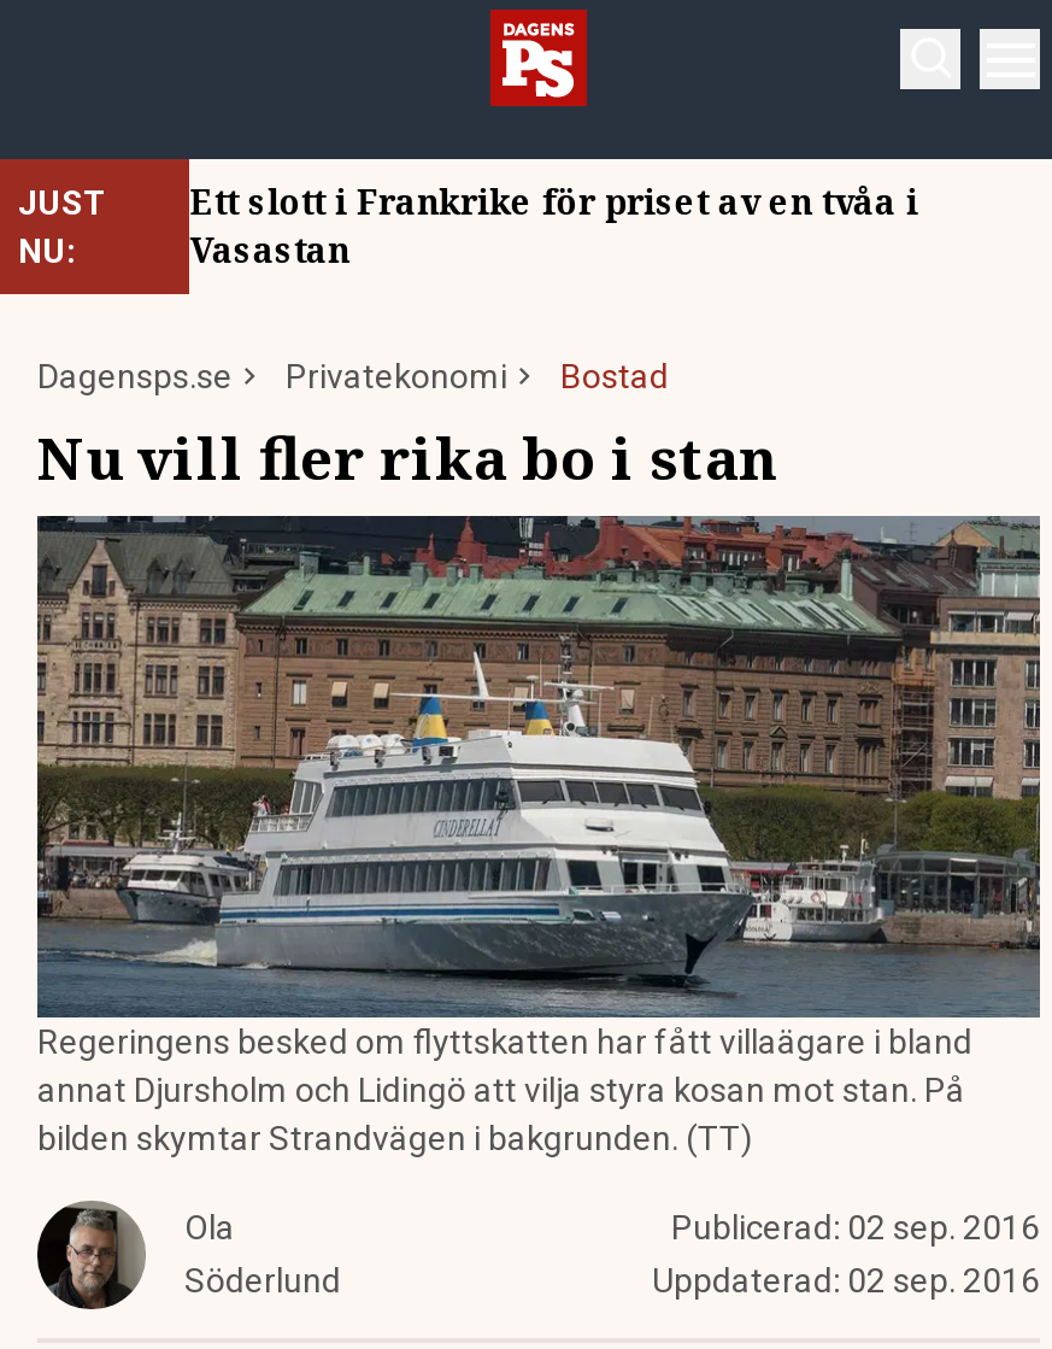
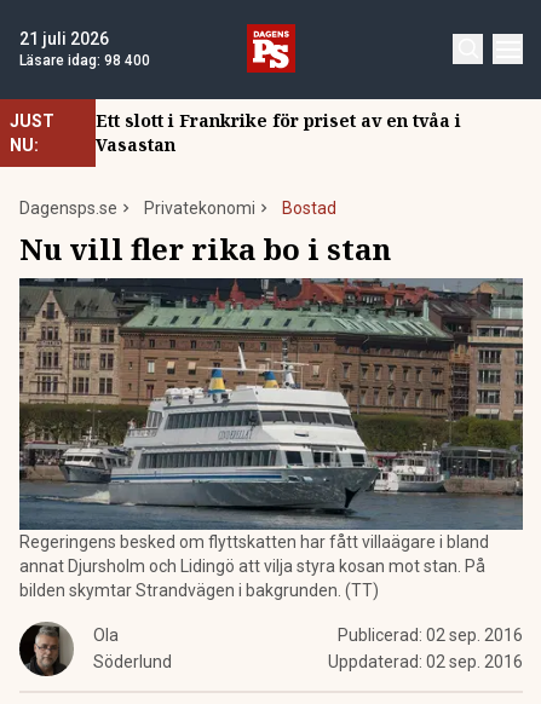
+ 21 juli 2026
+ Läsare idag: 98 400
